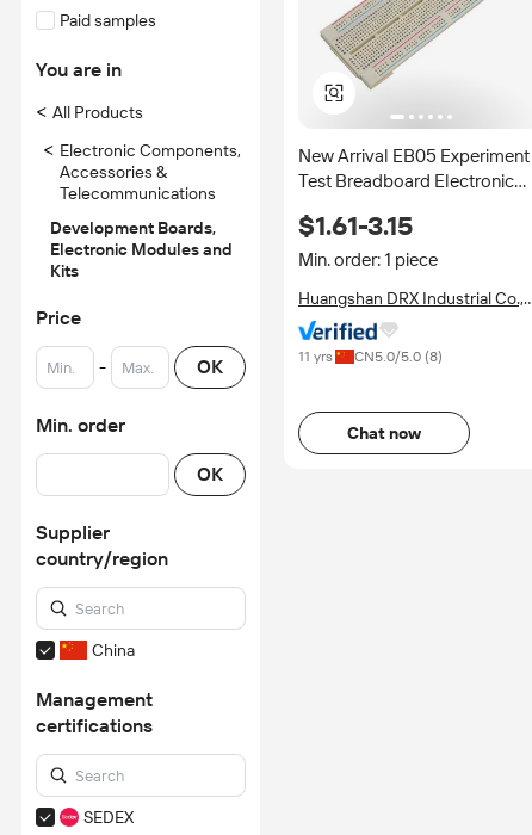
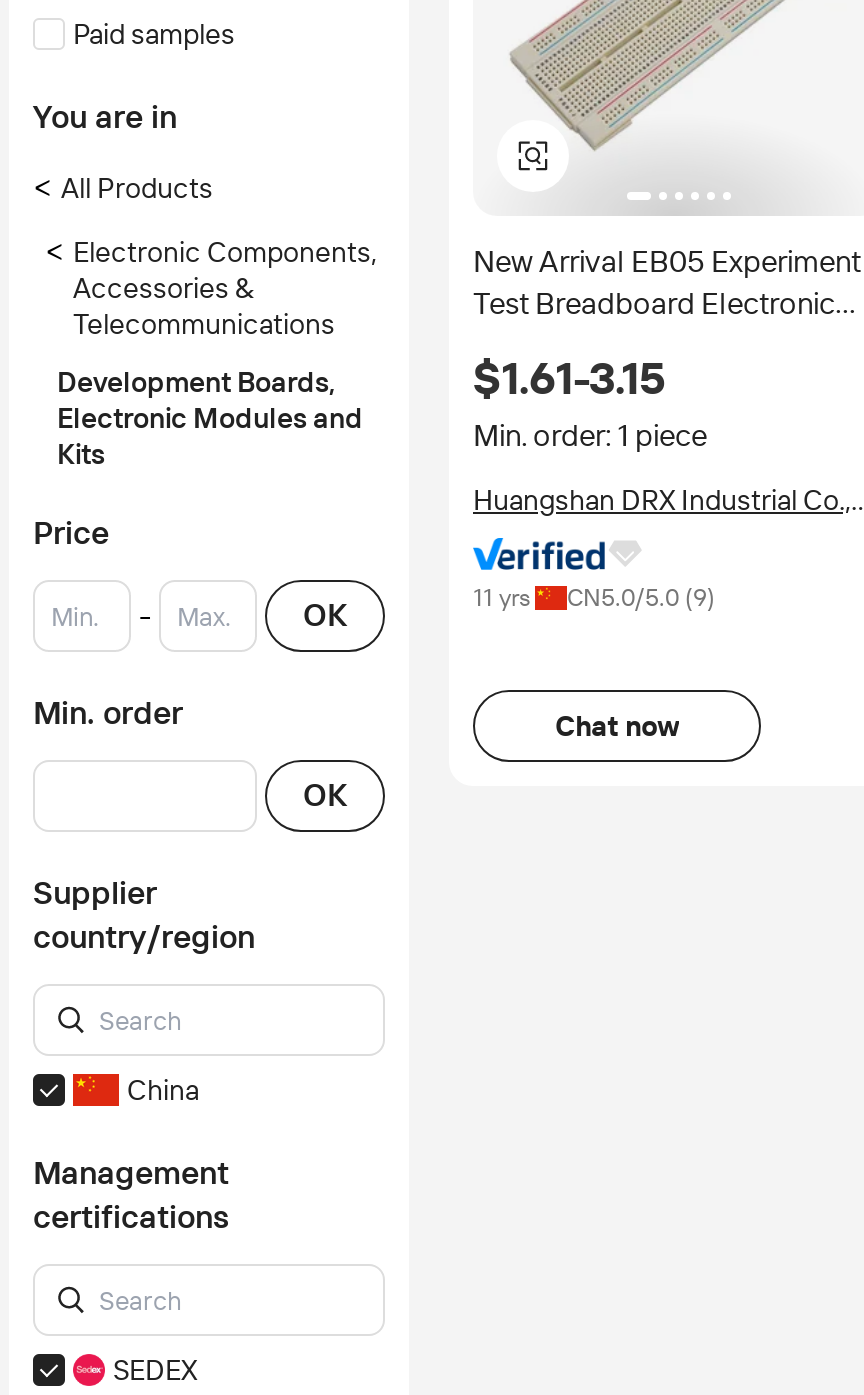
- 11 yrs CN5.0/5.0 (8)
+ 11 yrs CN5.0/5.0 (9)
